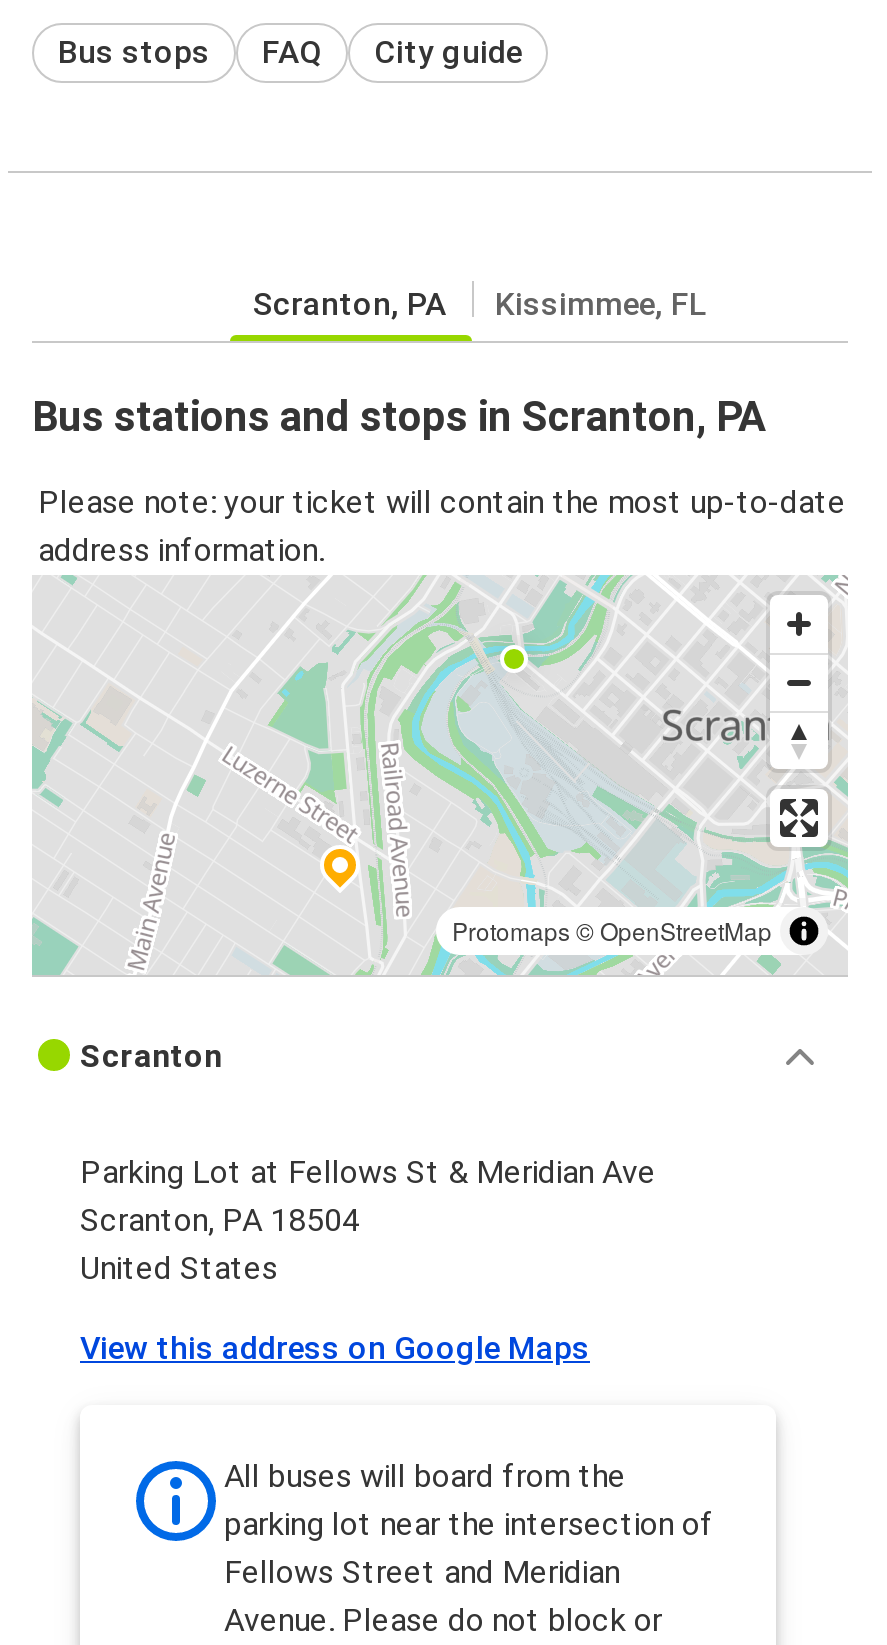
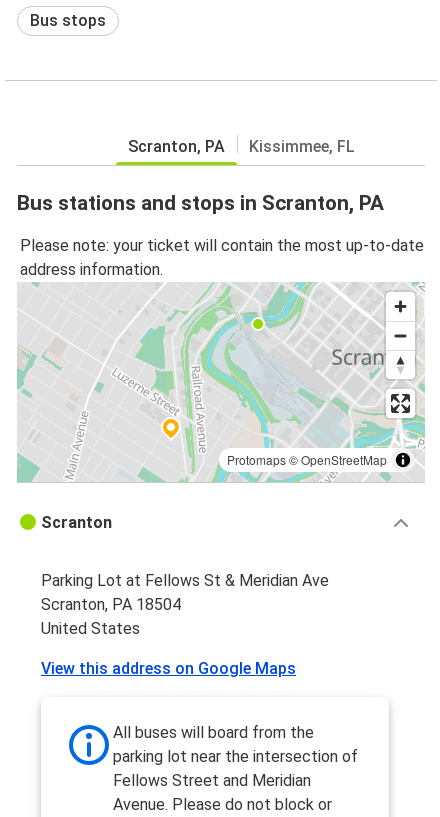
- FAQ
- City guide
